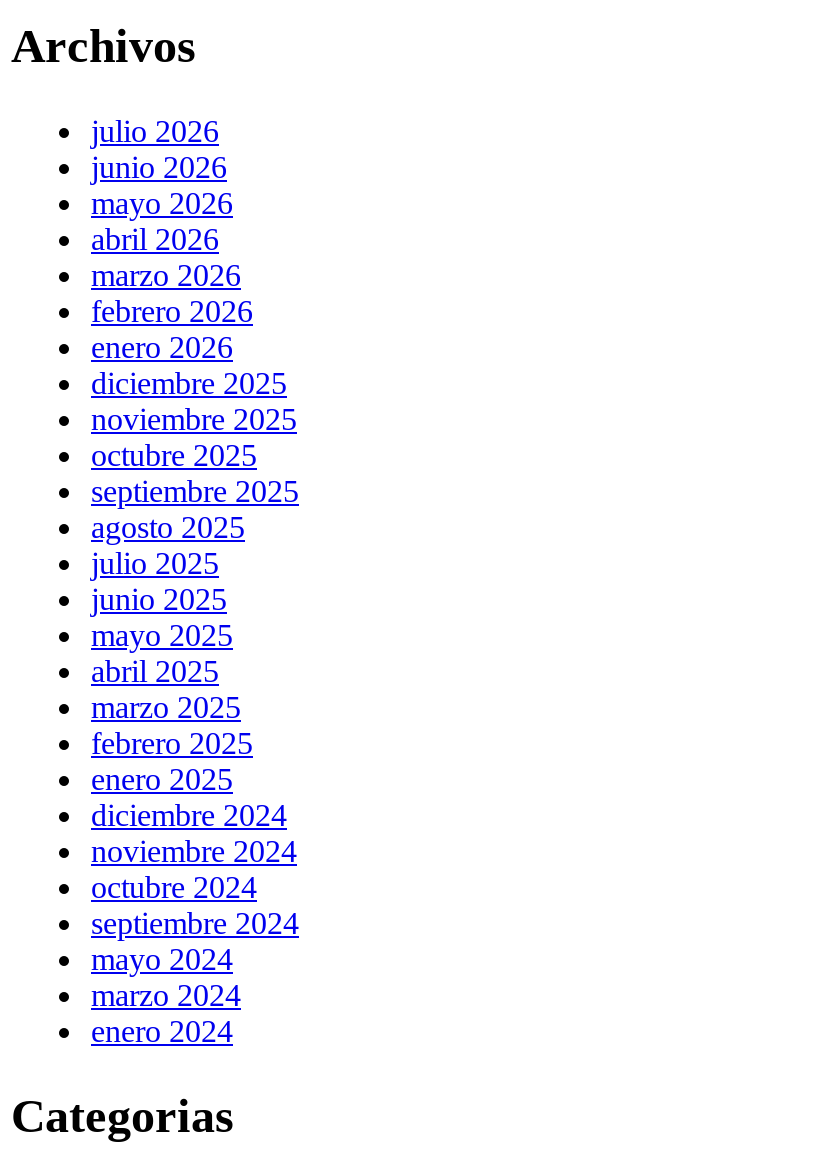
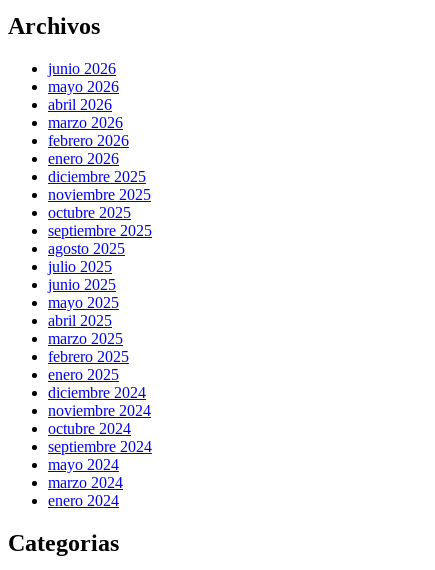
- julio 2026
